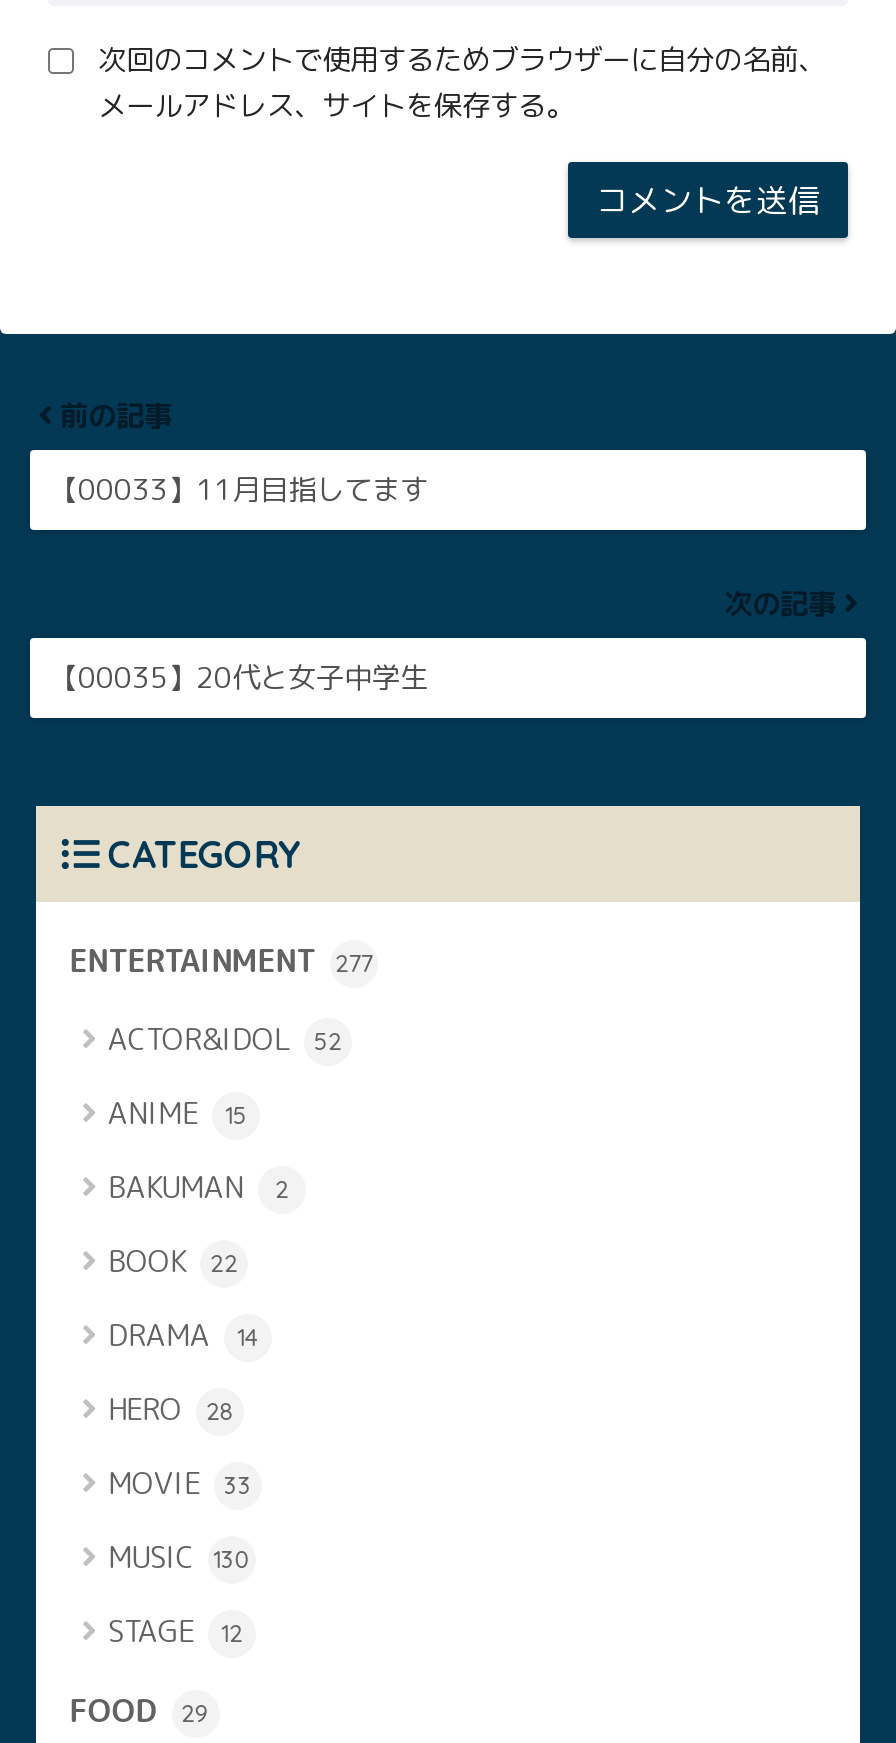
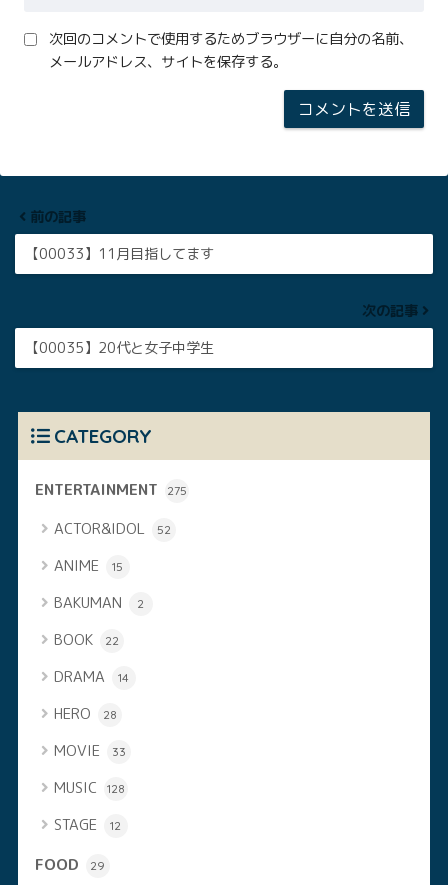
- ENTERTAINMENT 277
+ ENTERTAINMENT 275

- MUSIC 130
+ MUSIC 128
